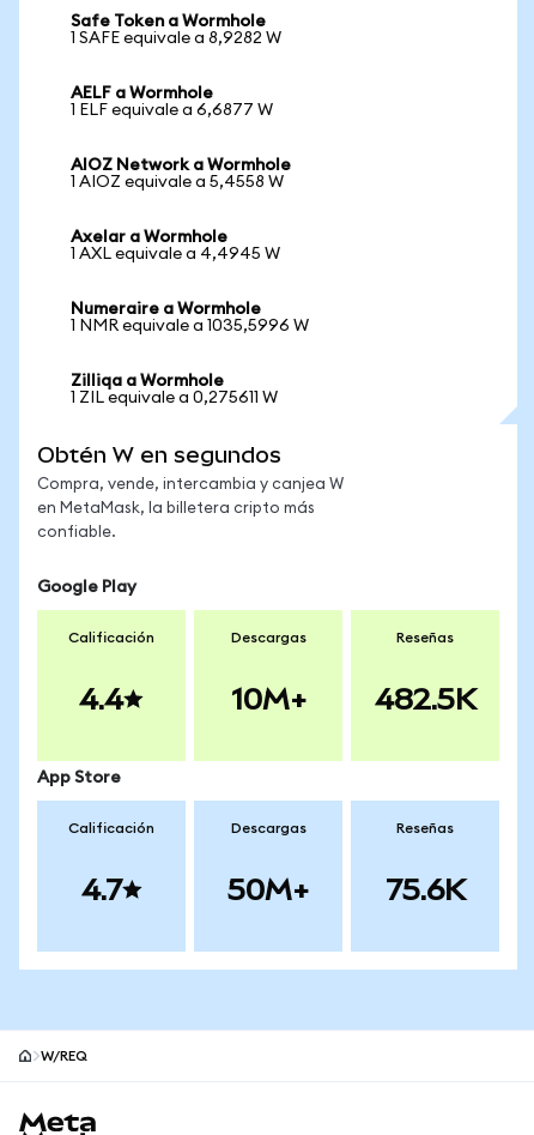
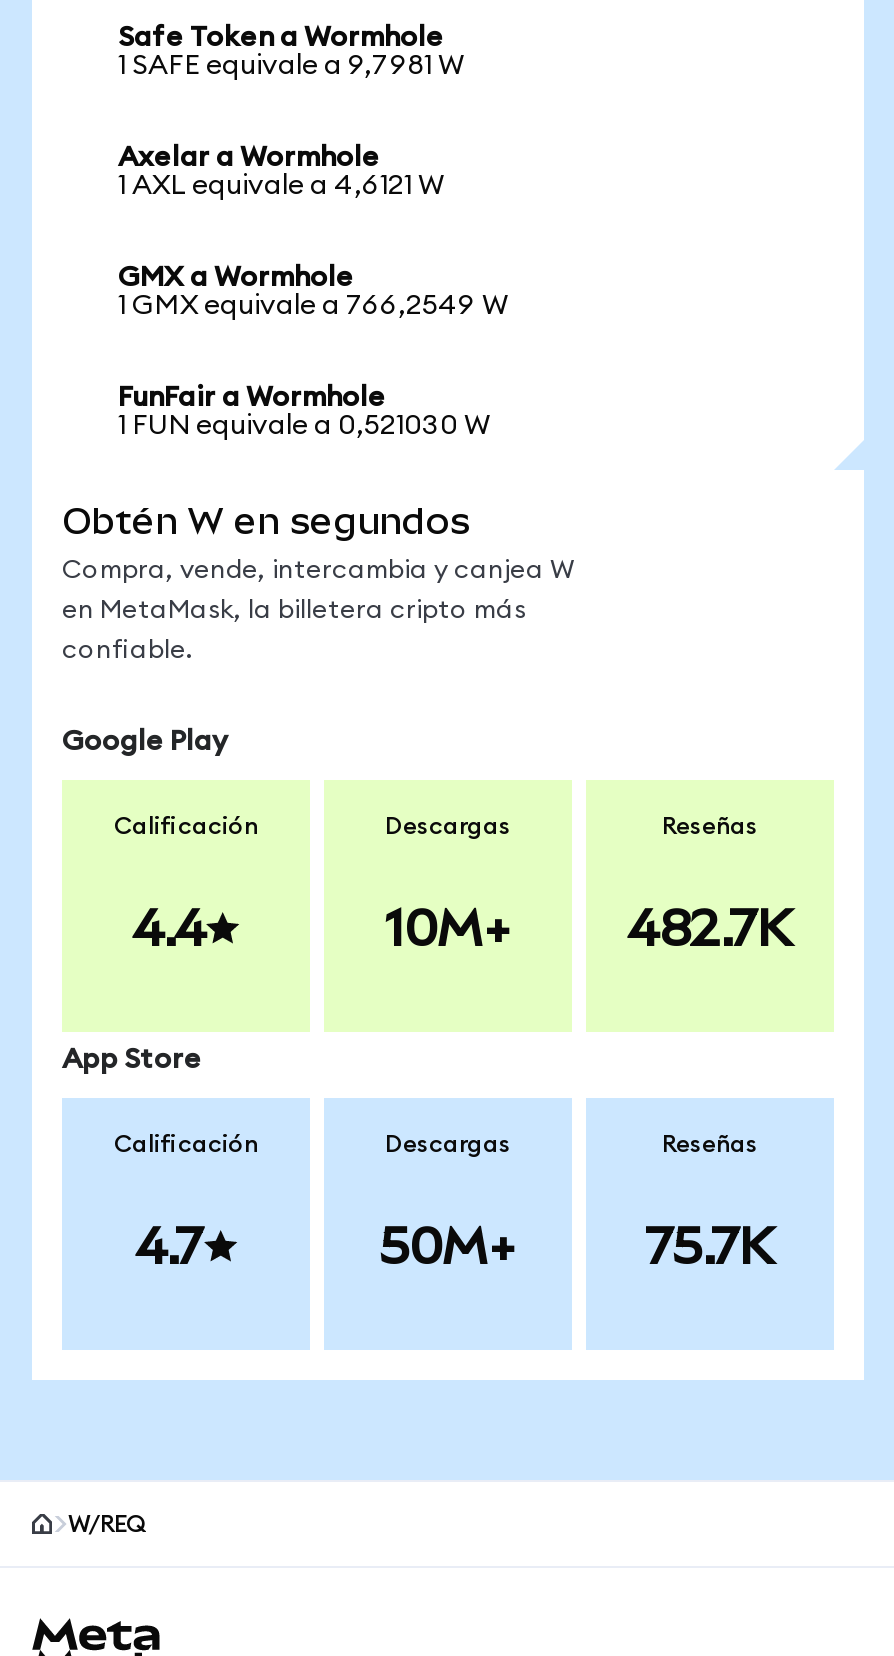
- 1 SAFE equivale a 8,9282 W
- AELF a Wormhole
- 1 ELF equivale a 6,6877 W
- AIOZ Network a Wormhole
- 1 AIOZ equivale a 5,4558 W
+ 1 SAFE equivale a 9,7981 W

- 1 AXL equivale a 4,4945 W
+ 1 AXL equivale a 4,6121 W

- Numeraire a Wormhole
+ GMX a Wormhole

- 1 NMR equivale a 1035,5996 W
+ 1 GMX equivale a 766,2549 W

- Zilliqa a Wormhole
+ FunFair a Wormhole

- 1 ZIL equivale a 0,275611 W
+ 1 FUN equivale a 0,521030 W

- 482.5K
+ 482.7K

- 75.6K
+ 75.7K
